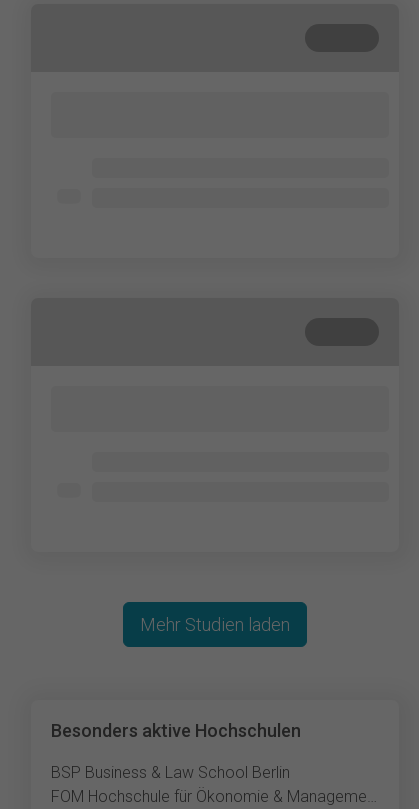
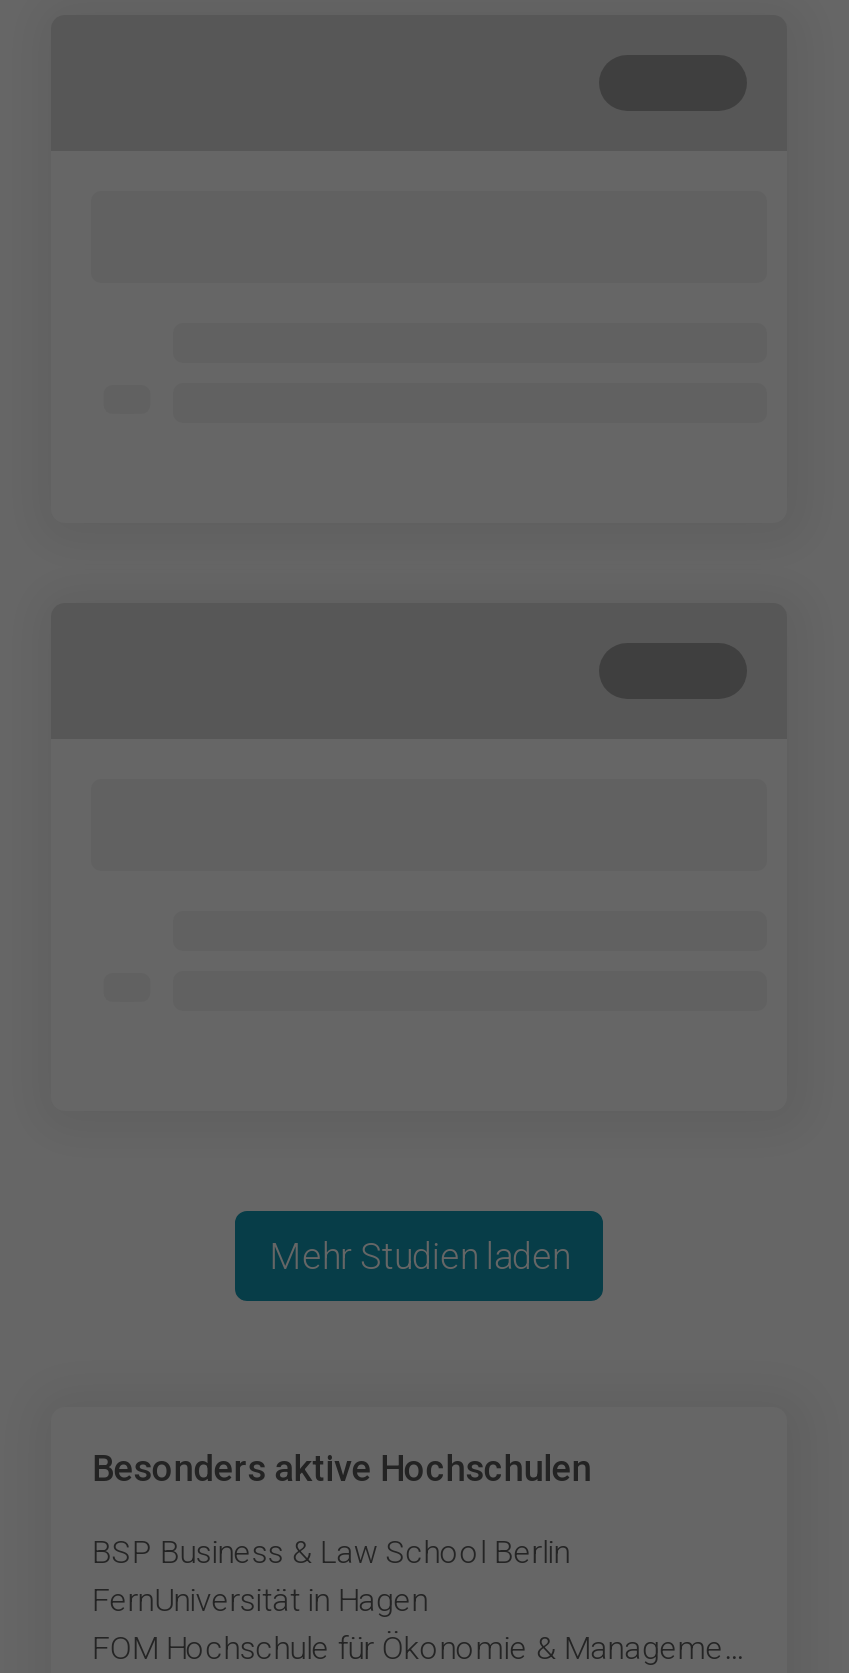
+ FernUniversität in Hagen
